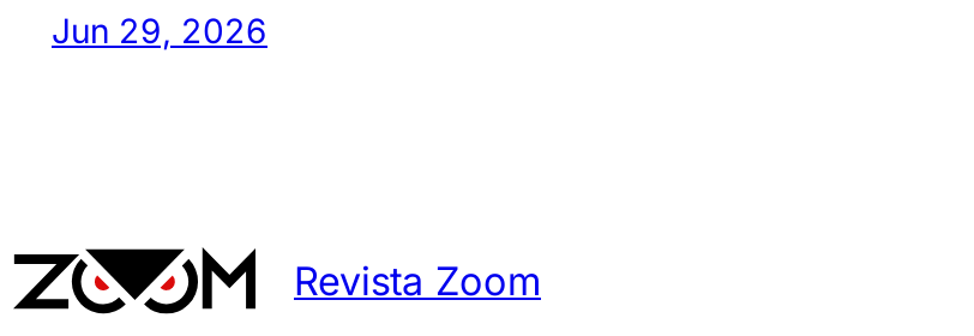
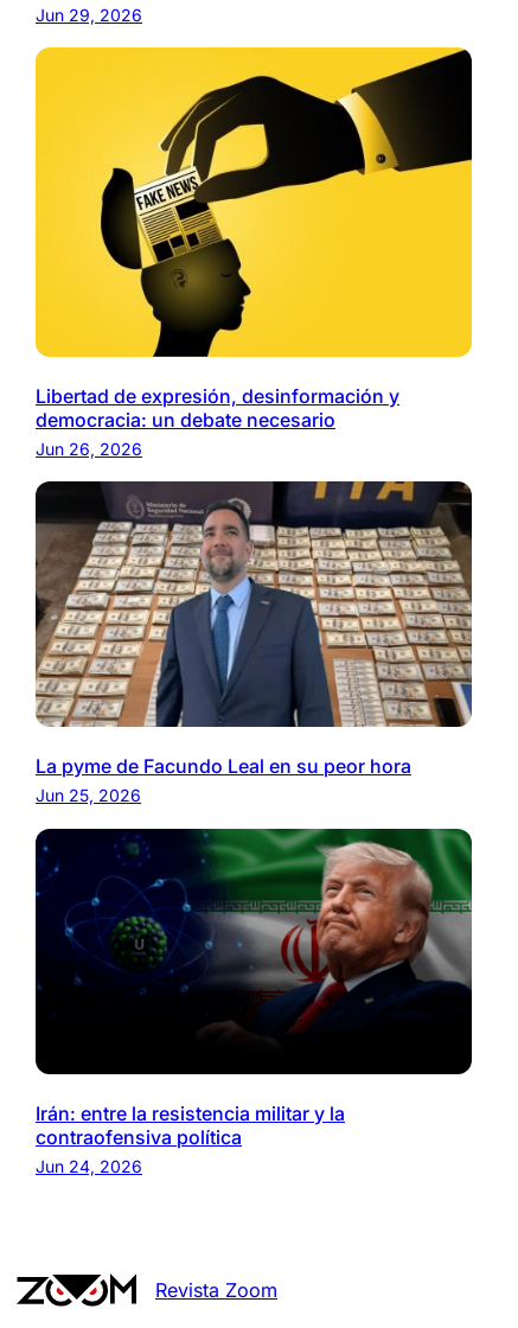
+ [image]
+ Libertad de expresión, desinformación y
+ democracia: un debate necesario
+ Jun 26, 2026

+ [image]
+ La pyme de Facundo Leal en su peor hora
+ Jun 25, 2026

+ [image]
+ Irán: entre la resistencia militar y la
+ contraofensiva política
+ Jun 24, 2026
